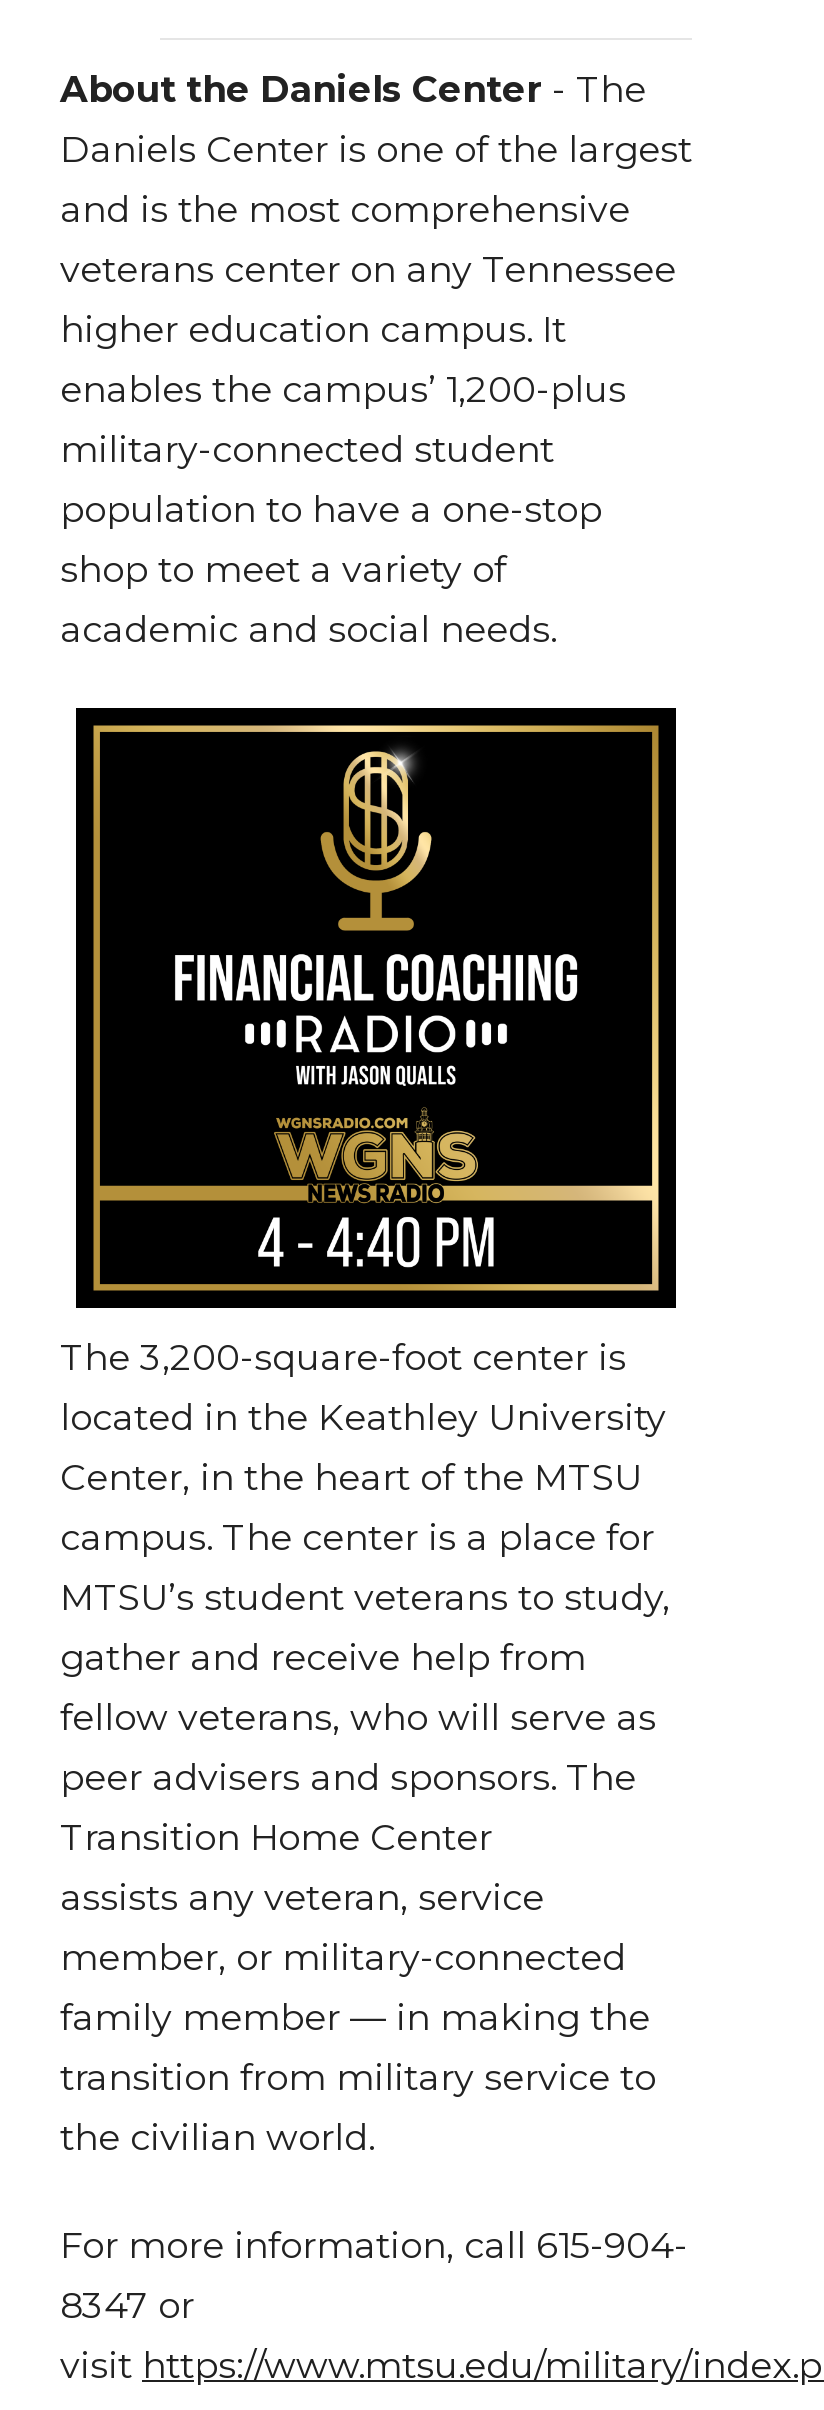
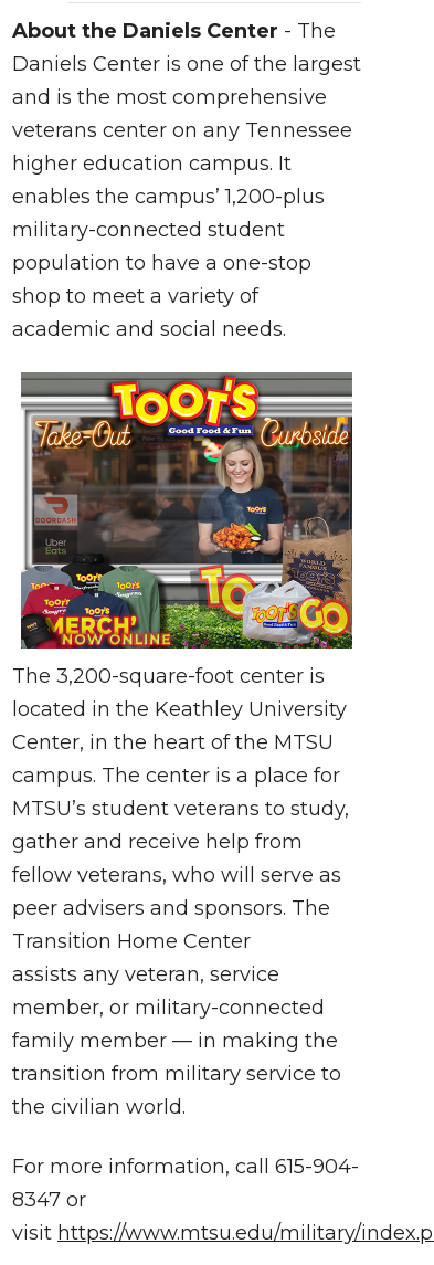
- [image]
+ [image]
